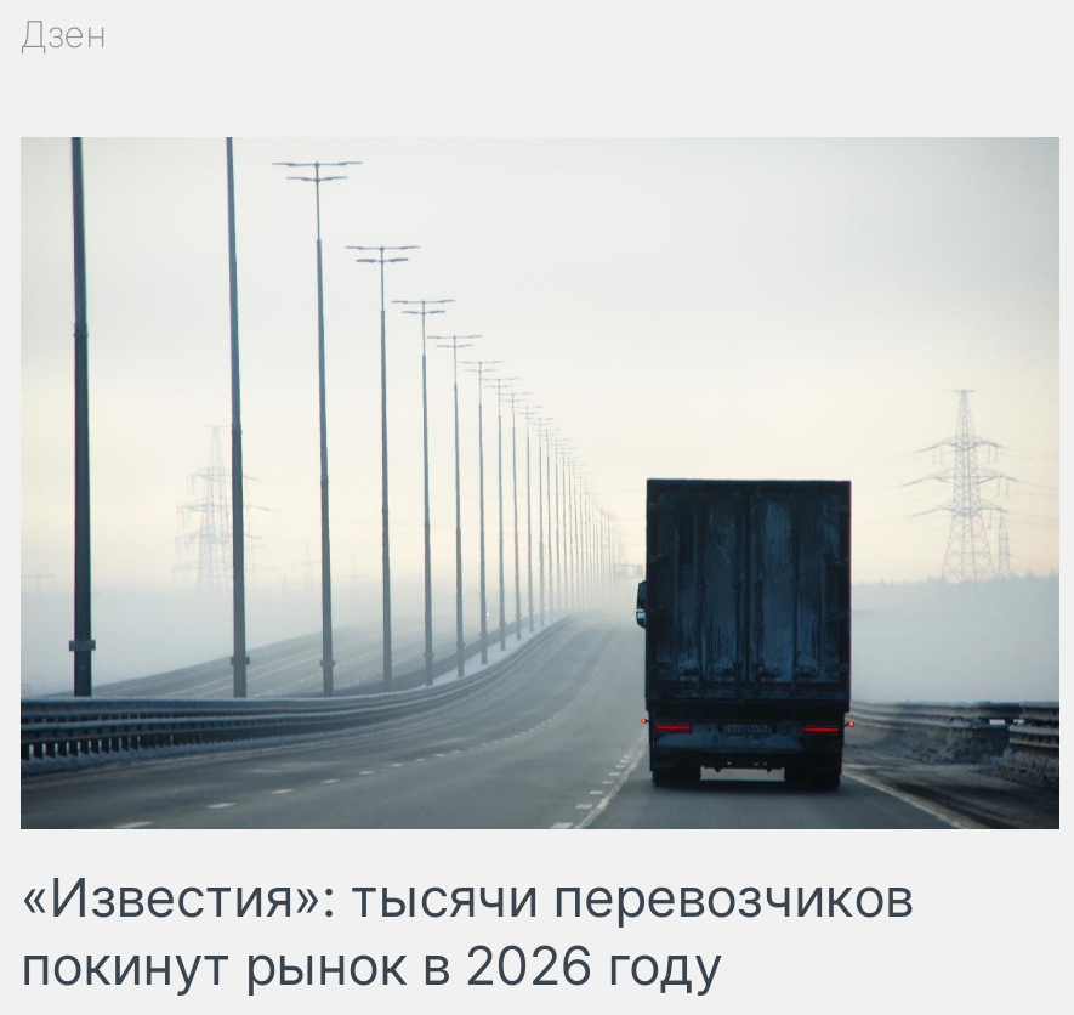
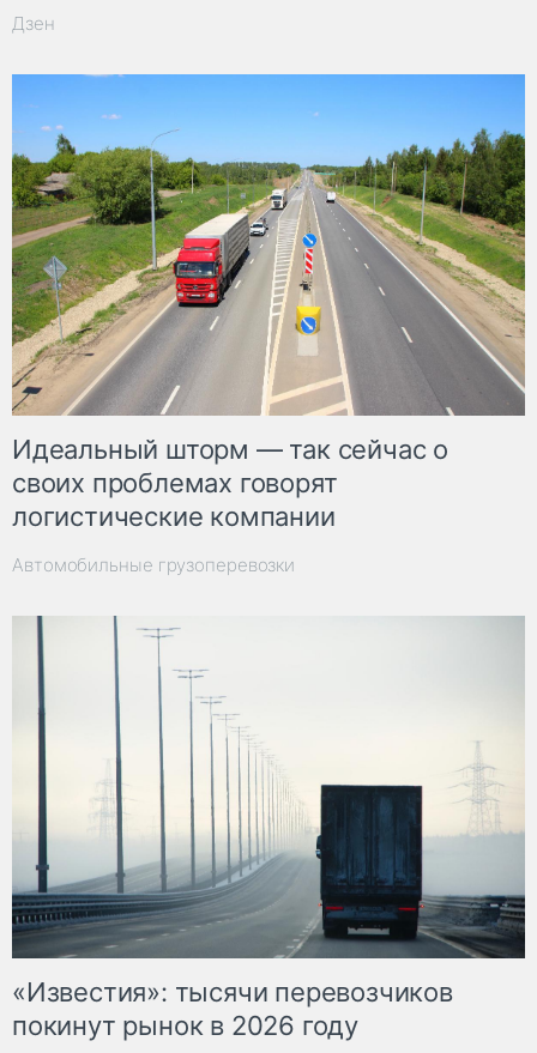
+ [image]
+ Идеальный шторм — так сейчас о
+ своих проблемах говорят
+ логистические компании
+ Автомобильные грузоперевозки
